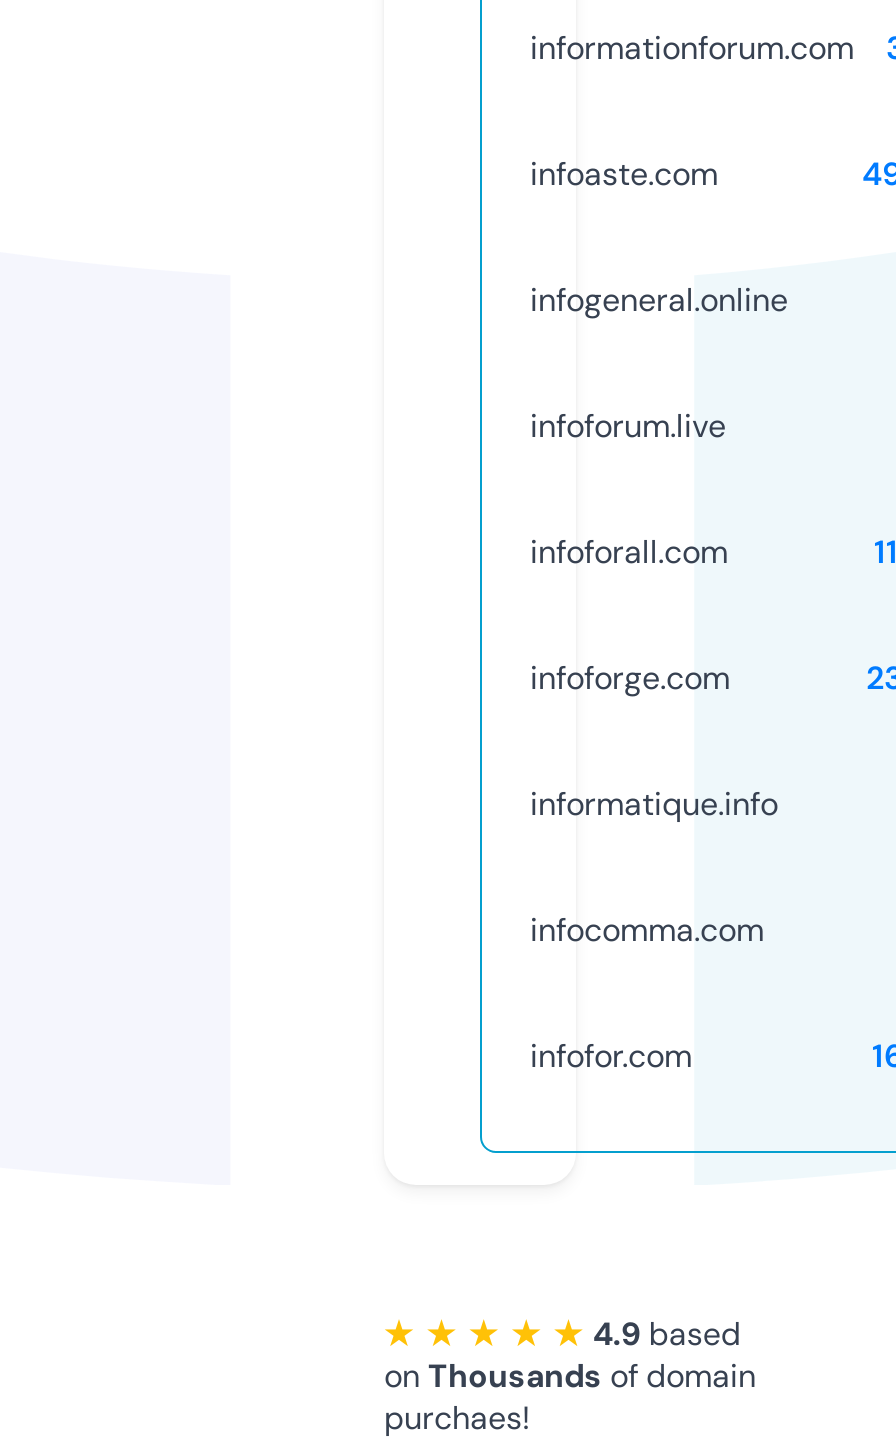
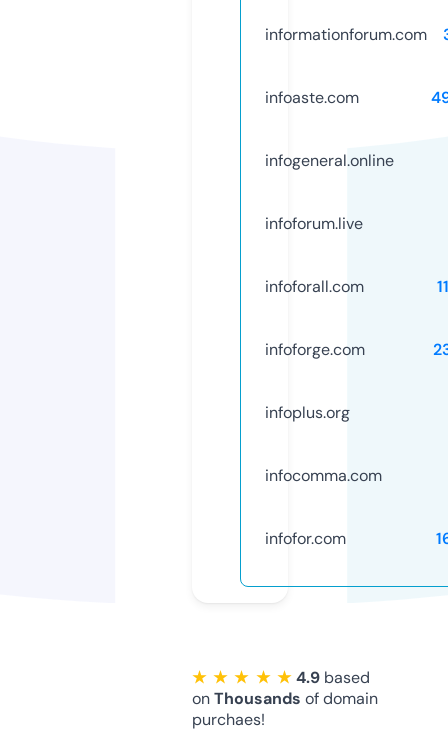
- informatique.info
+ infoplus.org
